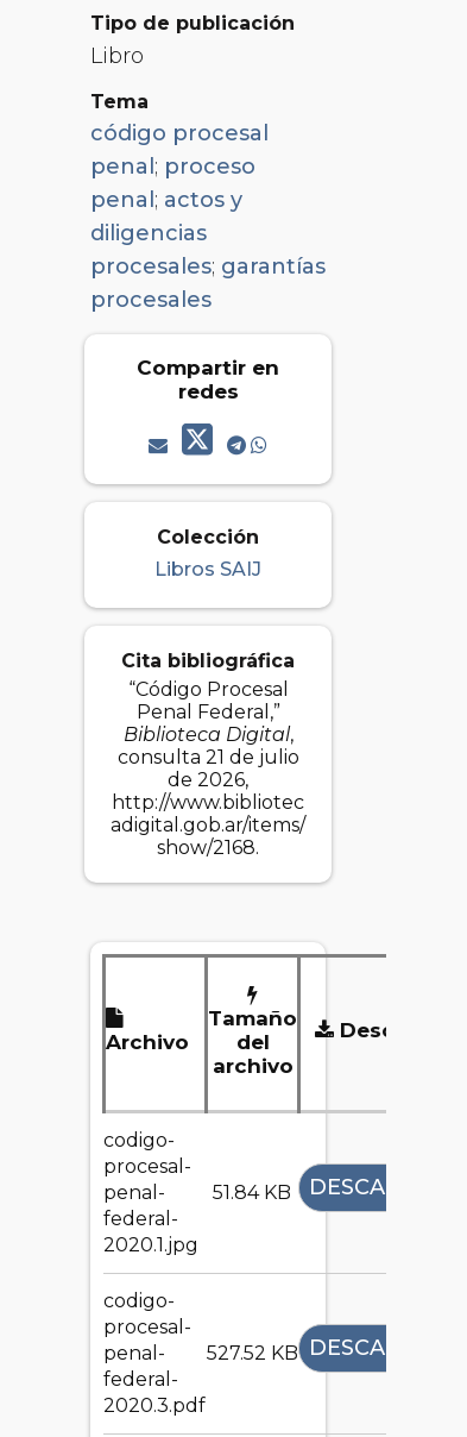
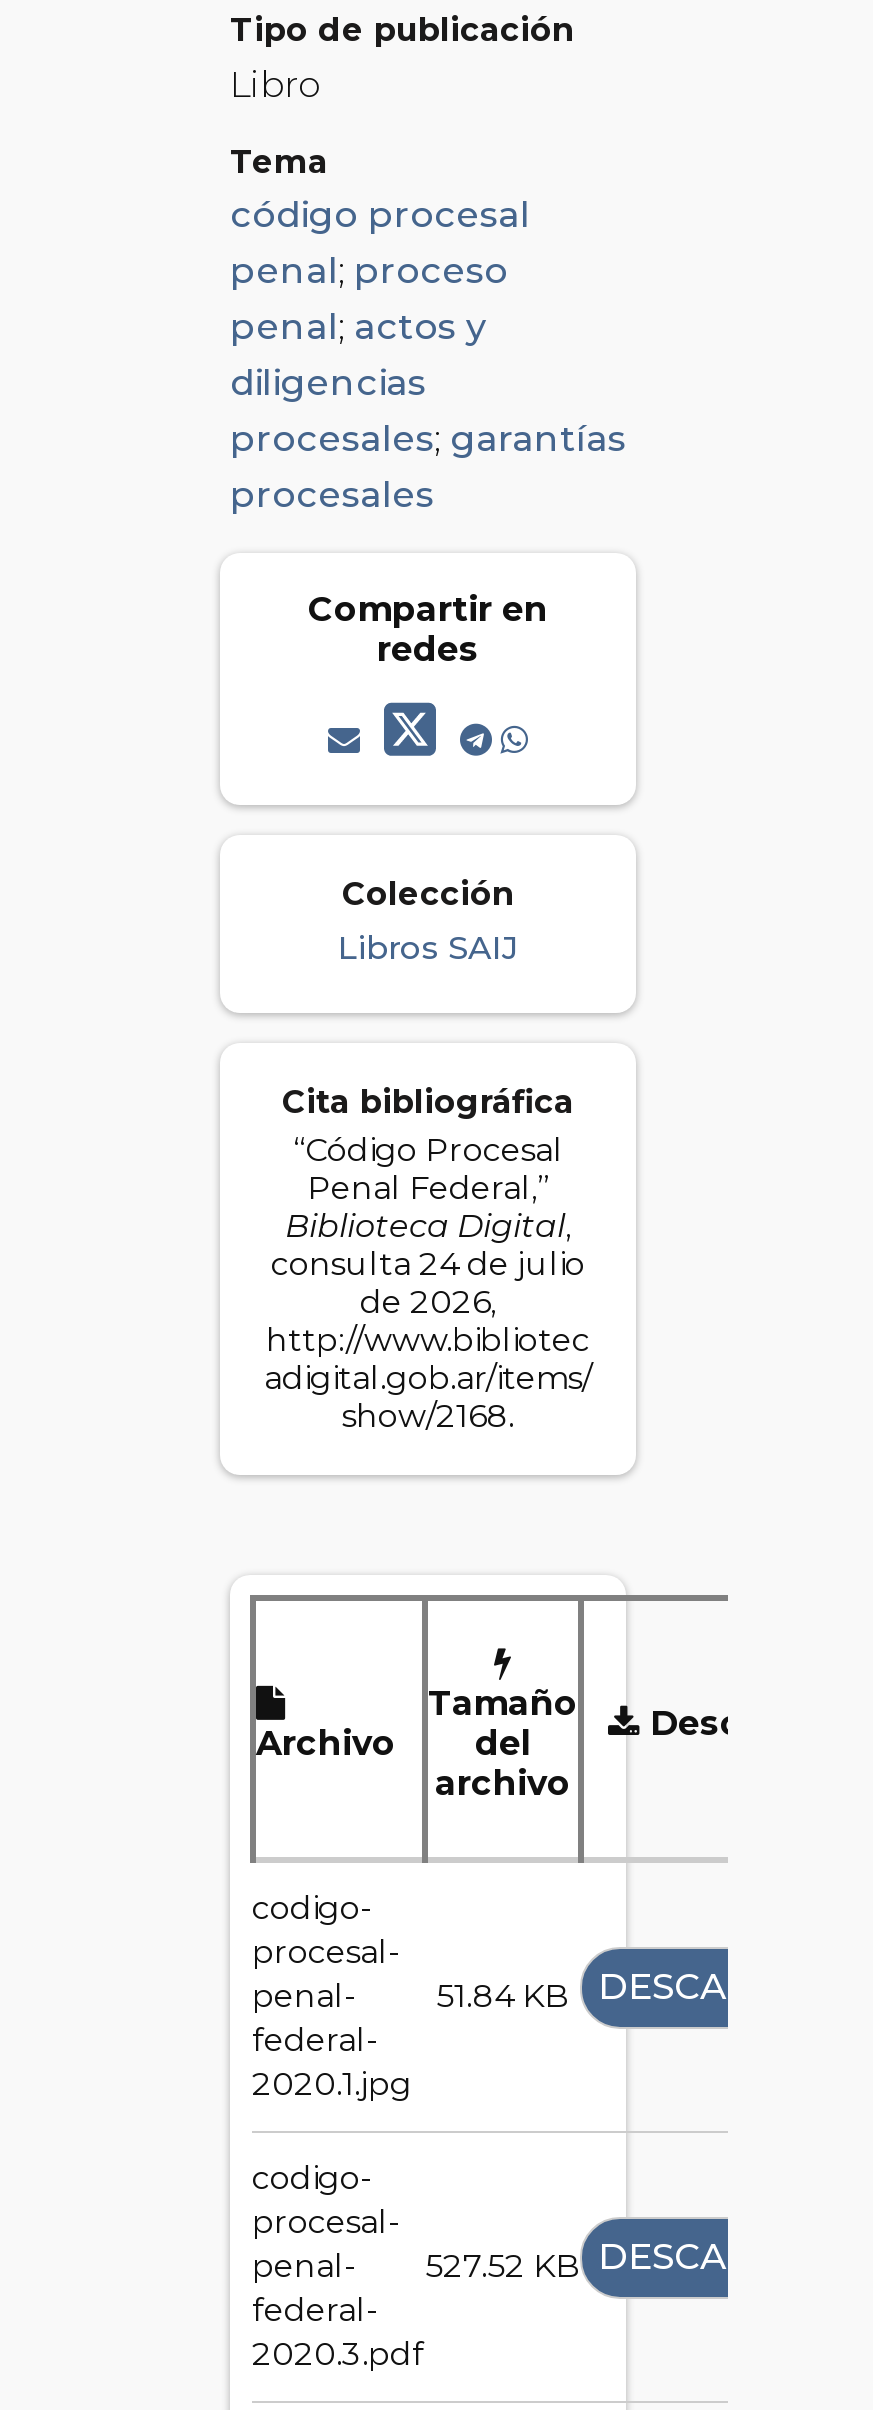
- consulta 21 de julio
+ consulta 24 de julio
